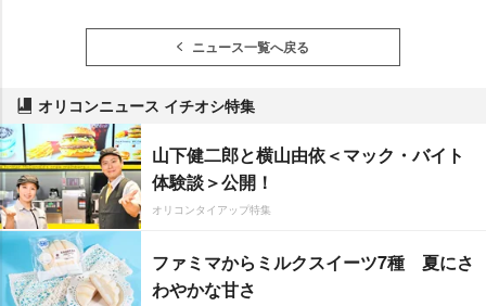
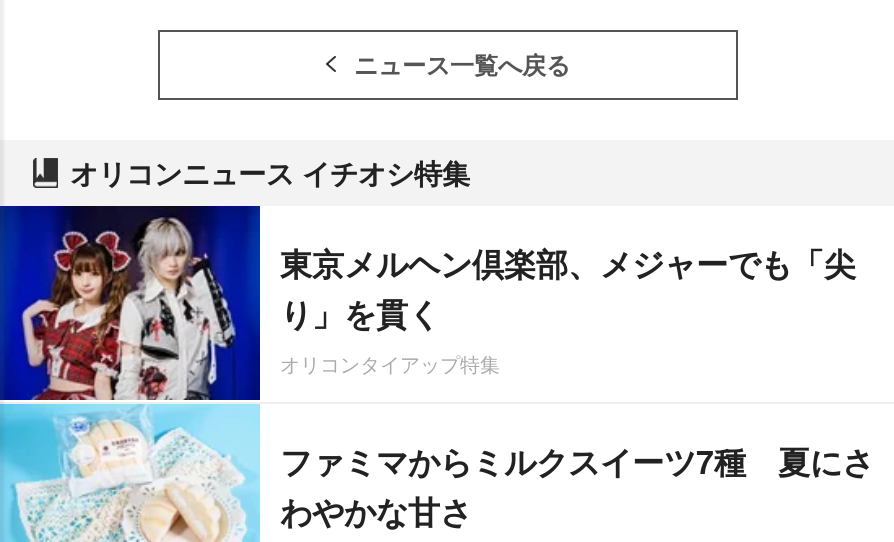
- [image]
- 山下健二郎と横山由依＜マック・バイト
- 体験談＞公開！
+ [image]
+ 東京メルヘン倶楽部、メジャーでも「尖
+ り」を貫く
